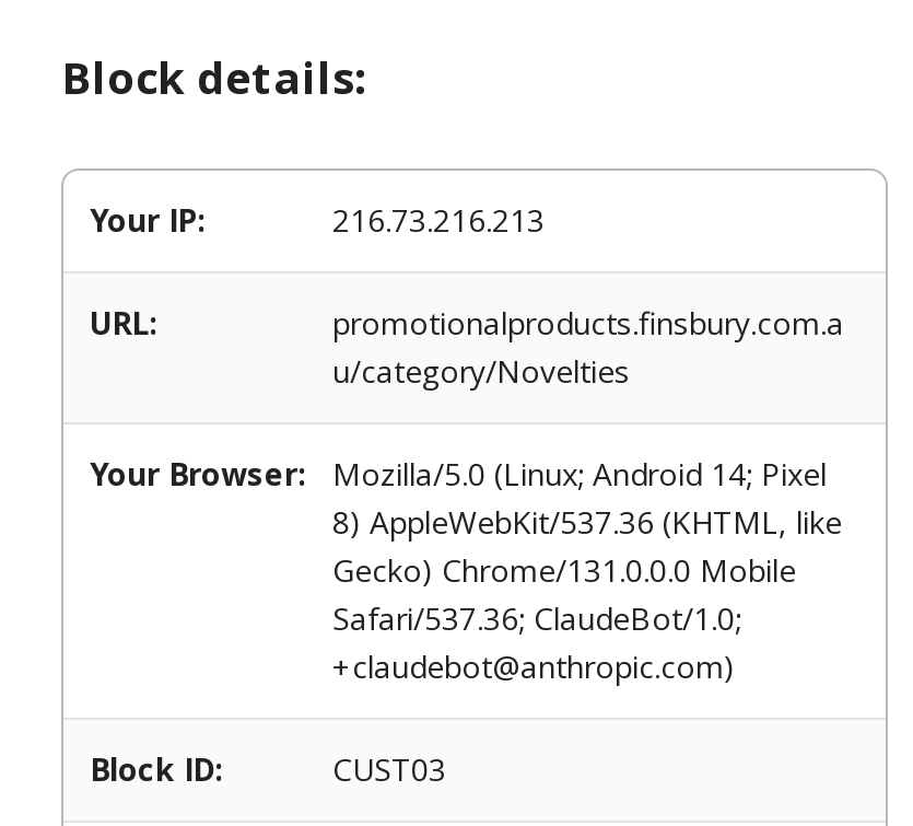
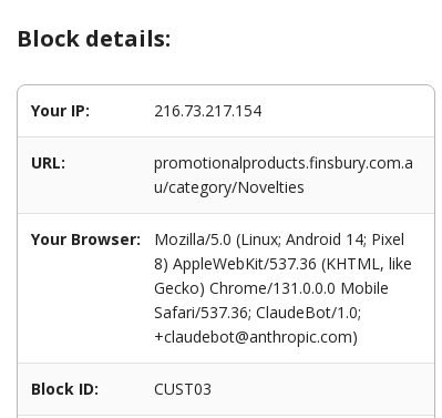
- 216.73.216.213
+ 216.73.217.154
